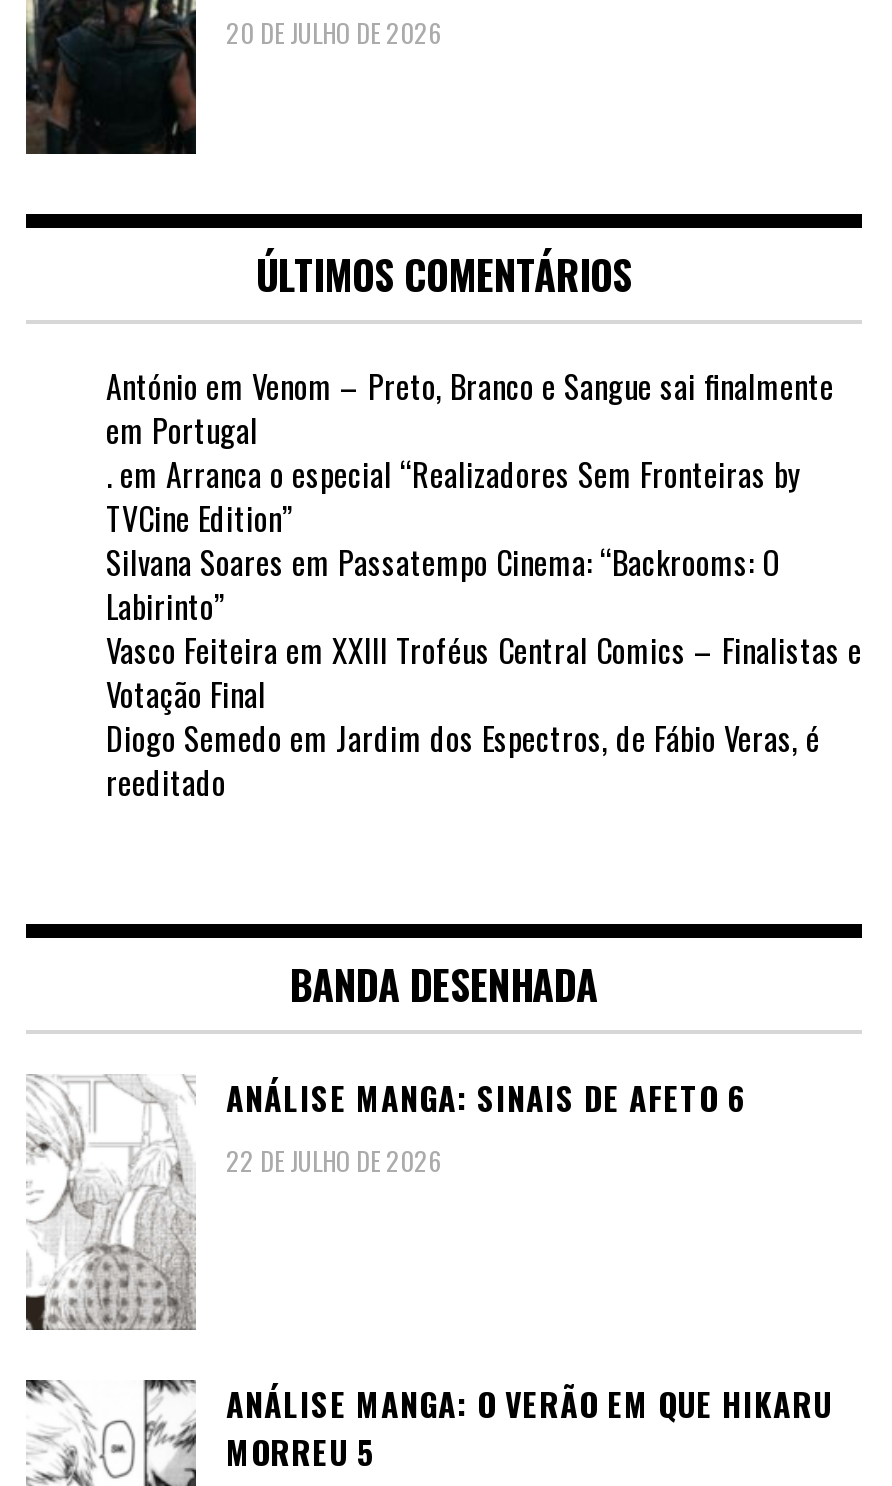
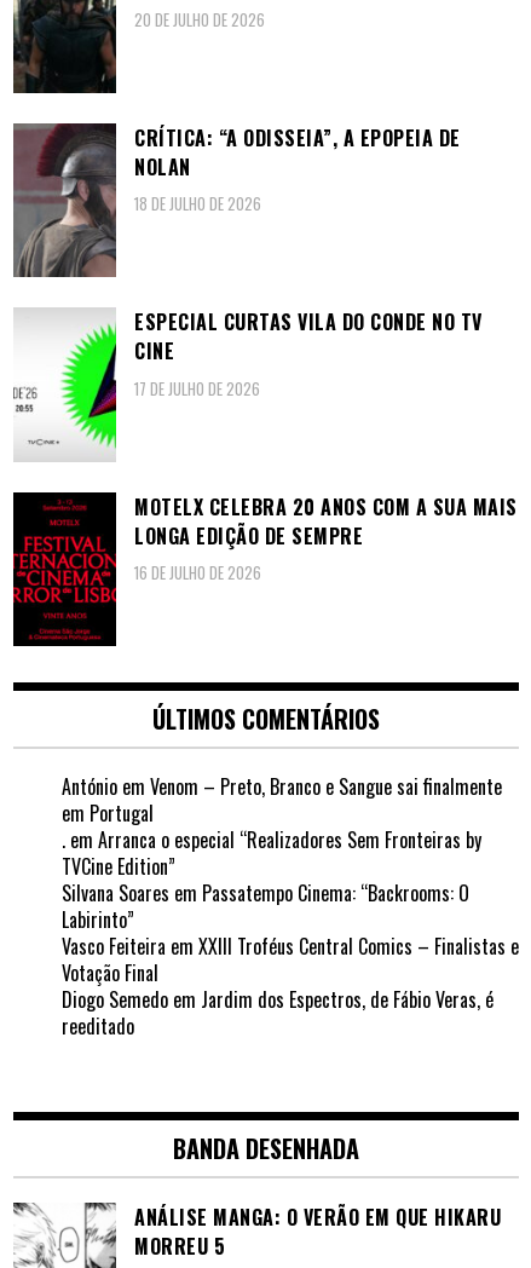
+ [image]
+ MOTELX CELEBRA 20 ANOS COM A SUA MAIS
+ LONGA EDIÇÃO DE SEMPRE
+ 16 DE JULHO DE 2026

+ [image]
+ CRÍTICA: “A ODISSEIA”, A EPOPEIA DE
+ NOLAN
+ 18 DE JULHO DE 2026

+ [image]
+ ESPECIAL CURTAS VILA DO CONDE NO TV
+ CINE
+ 17 DE JULHO DE 2026

moved down: ÚLTIMOS COMENTÁRIOS | António em Venom – Preto, Branco e Sangue sai finalmente | em Portugal | ... | reeditado | BANDA DESENHADA

- [image]
- ANÁLISE MANGA: SINAIS DE AFETO 6
- 22 DE JULHO DE 2026
